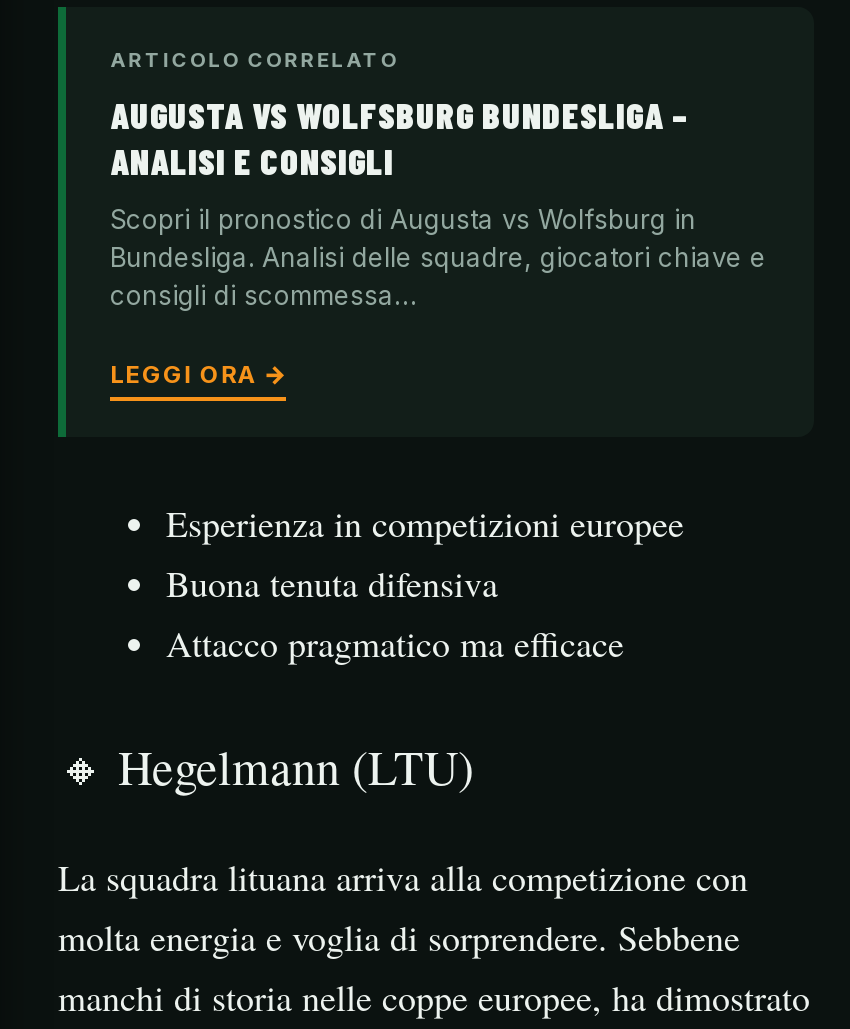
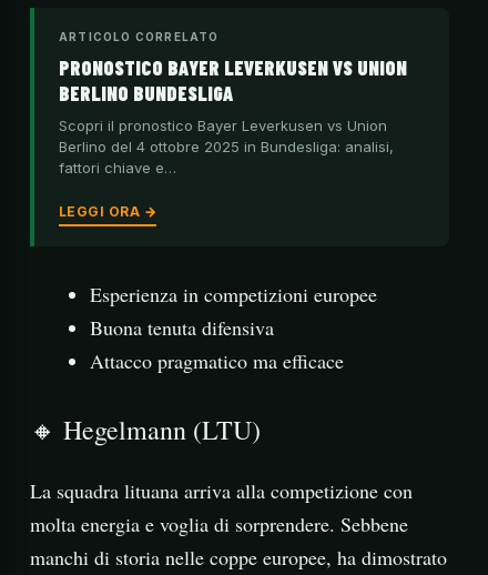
- AUGUSTA VS WOLFSBURG BUNDESLIGA –
- ANALISI E CONSIGLI
+ PRONOSTICO BAYER LEVERKUSEN VS UNION
+ BERLINO BUNDESLIGA

- Scopri il pronostico di Augusta vs Wolfsburg in
- Bundesliga. Analisi delle squadre, giocatori chiave e
- consigli di scommessa…
+ Scopri il pronostico Bayer Leverkusen vs Union
+ Berlino del 4 ottobre 2025 in Bundesliga: analisi,
+ fattori chiave e…
